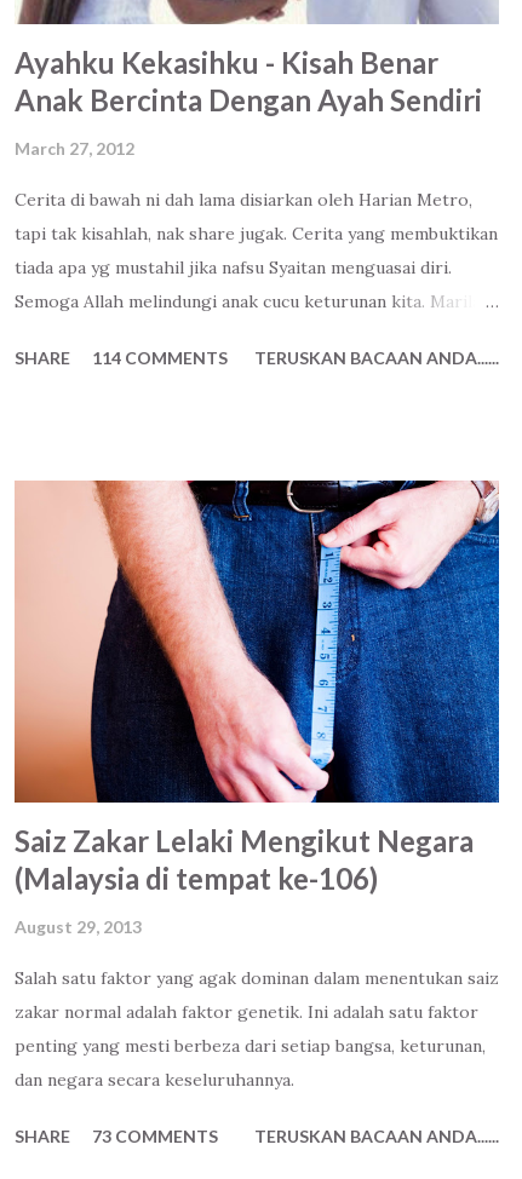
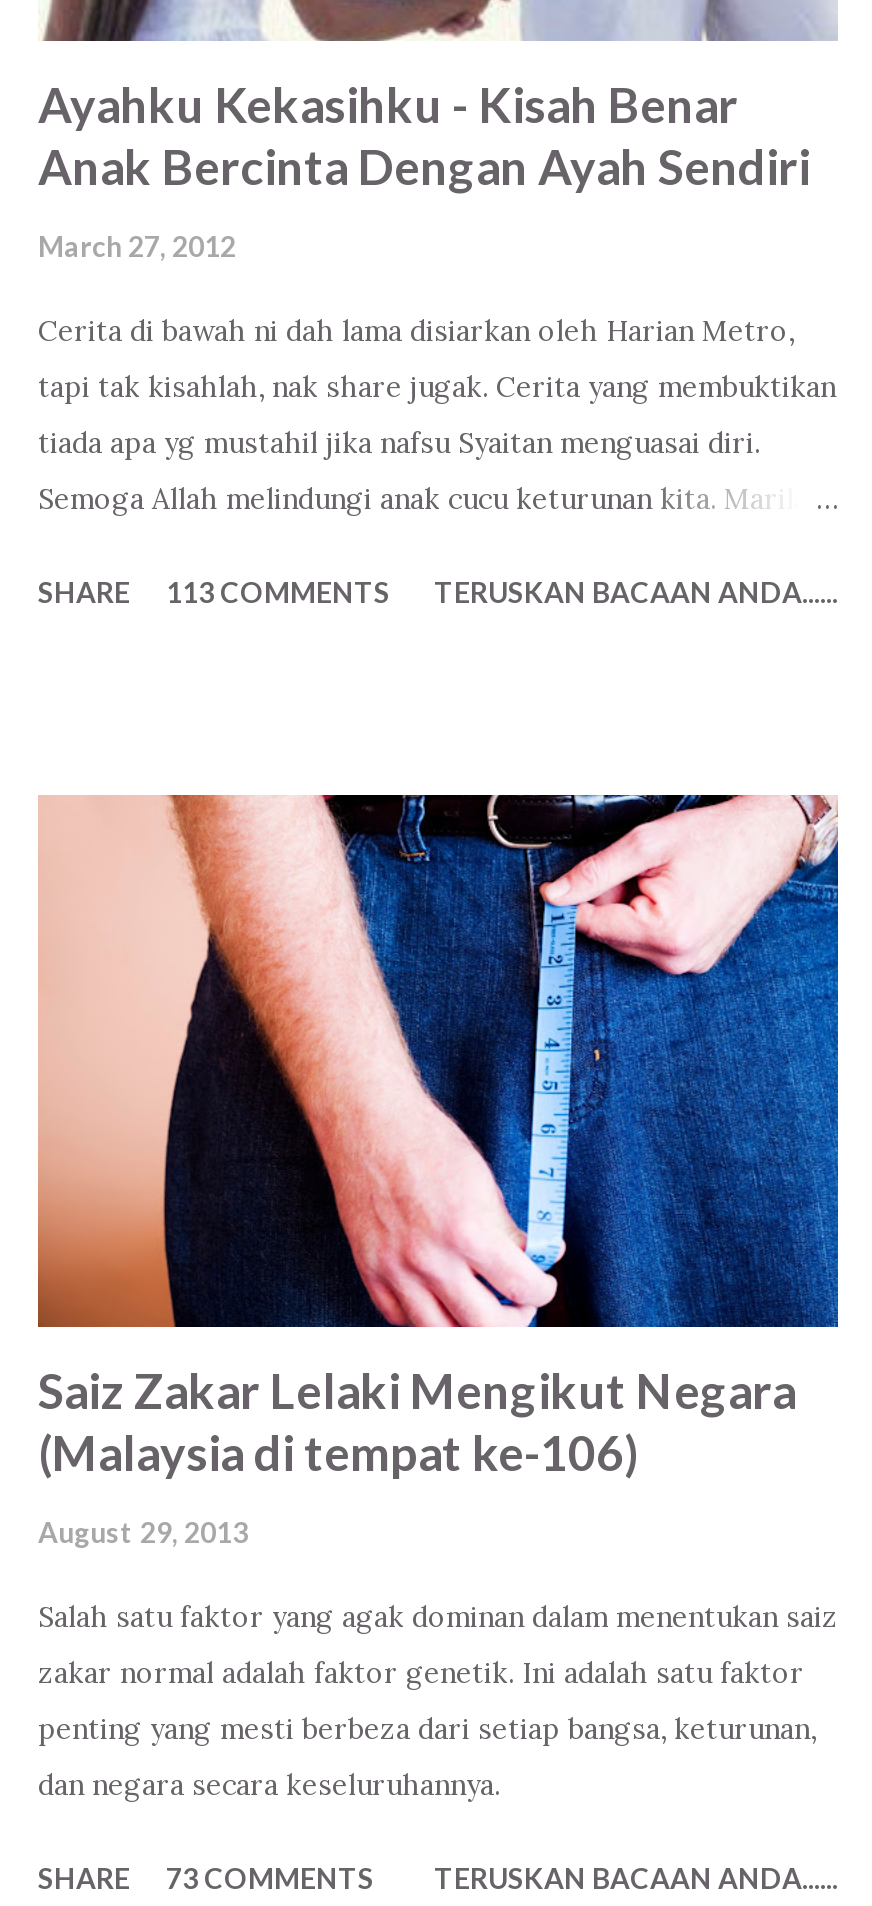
- SHARE 114 COMMENTS TERUSKAN BACAAN ANDA......
+ SHARE 113 COMMENTS TERUSKAN BACAAN ANDA......
